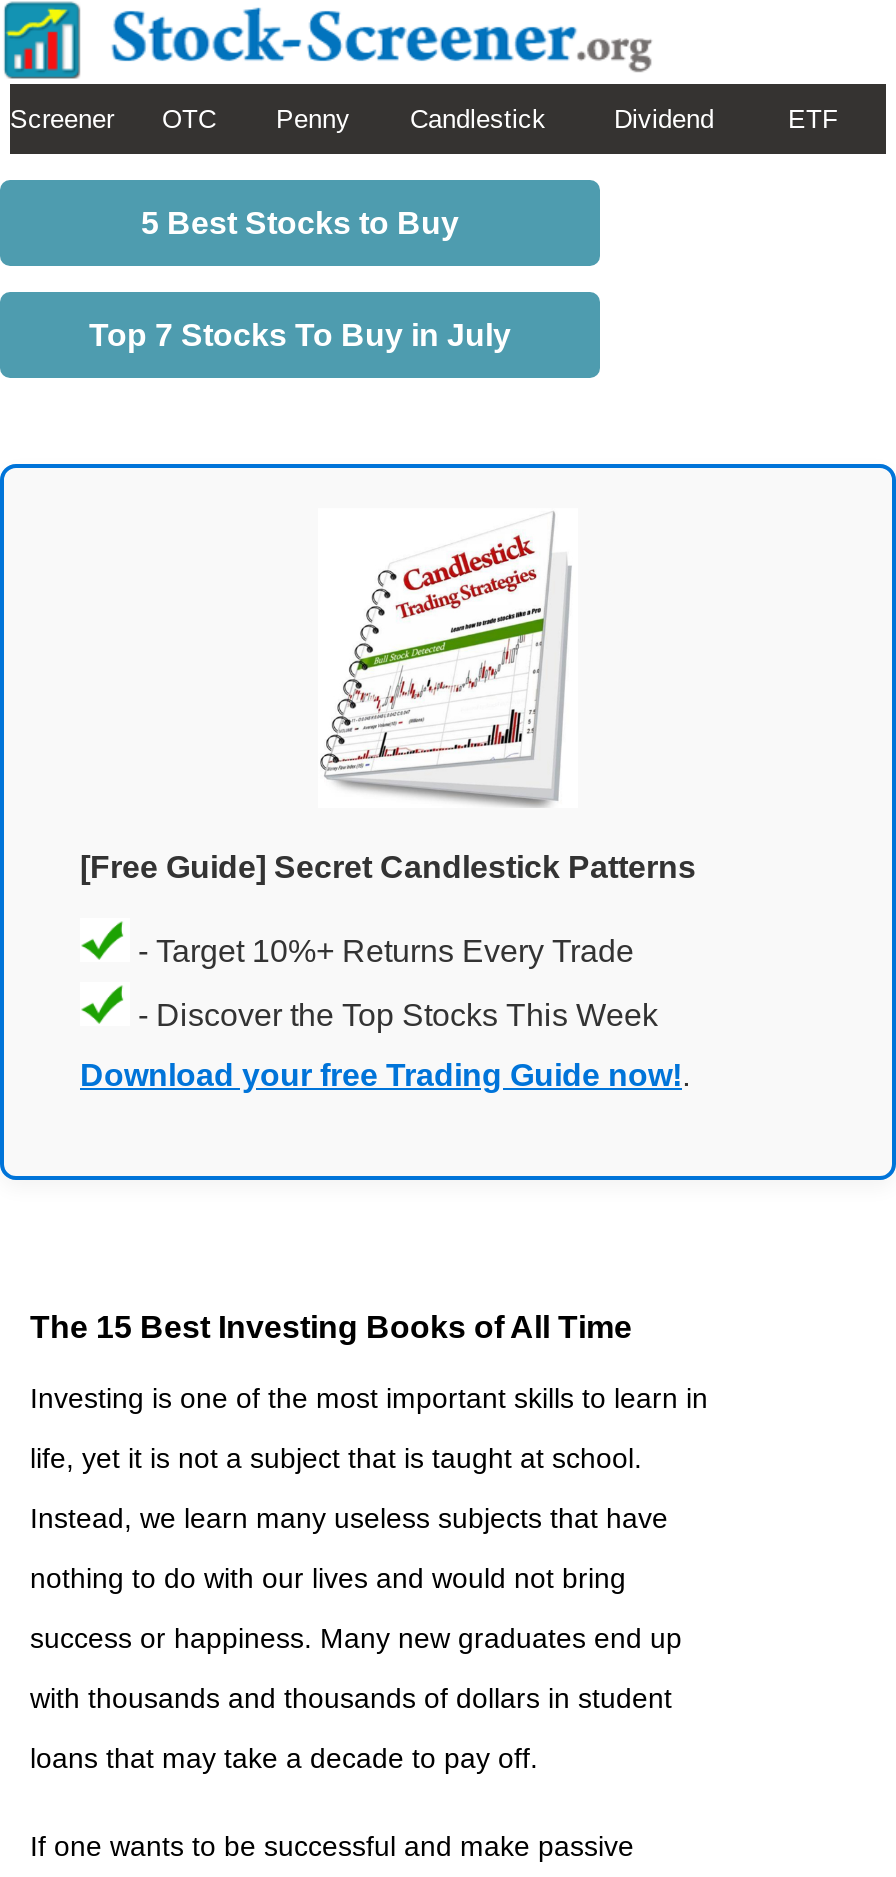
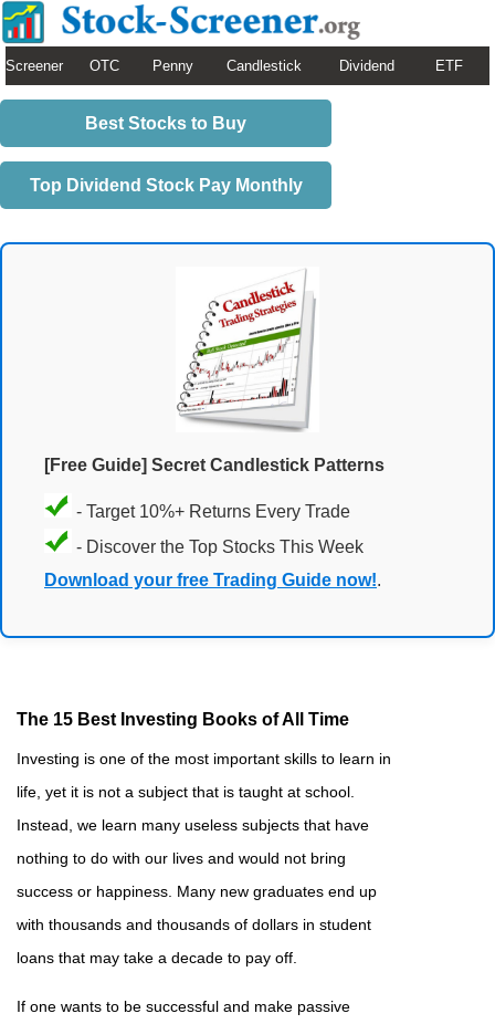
- 5 Best Stocks to Buy
+ Best Stocks to Buy

- Top 7 Stocks To Buy in July
+ Top Dividend Stock Pay Monthly
